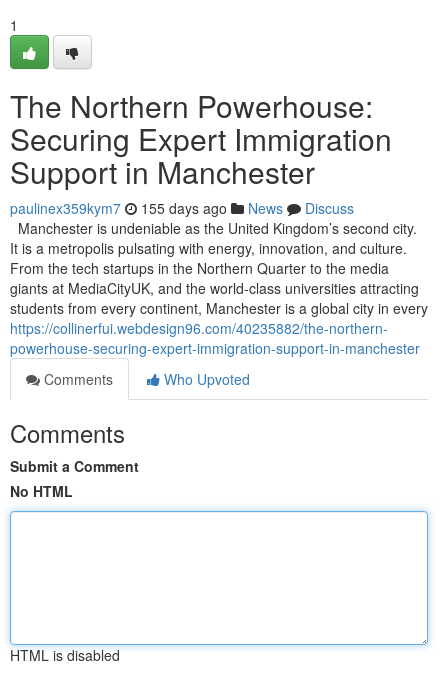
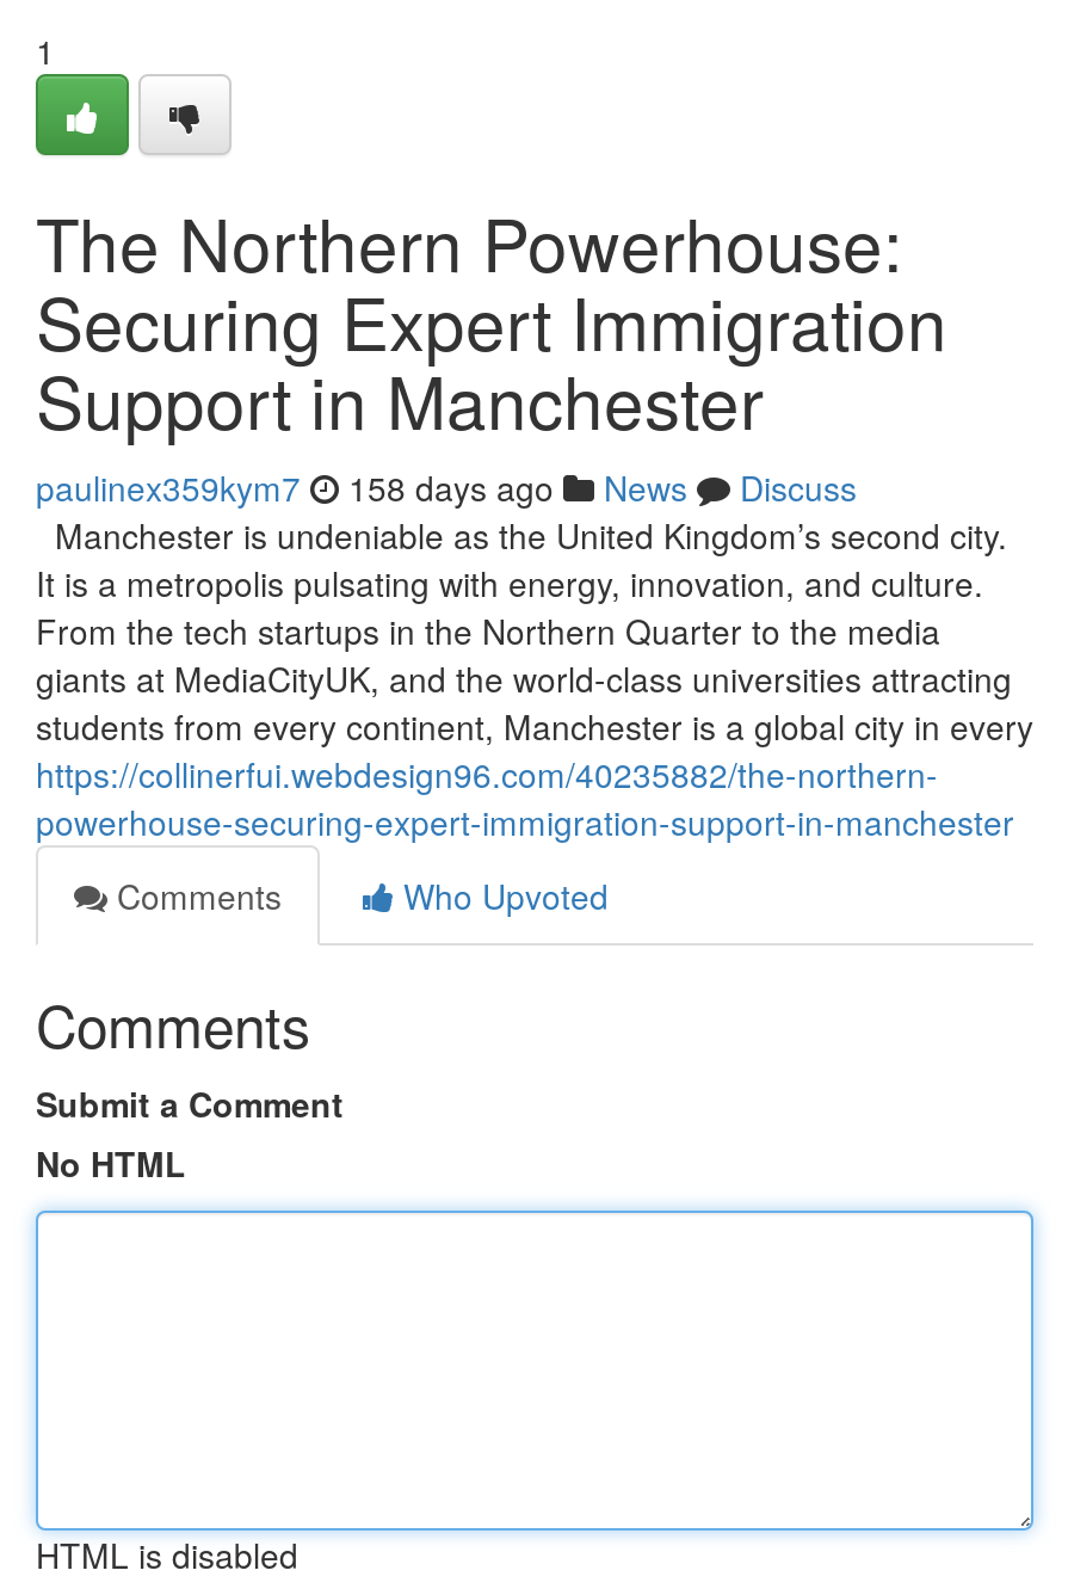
- paulinex359kym7 155 days ago News Discuss
+ paulinex359kym7 158 days ago News Discuss
